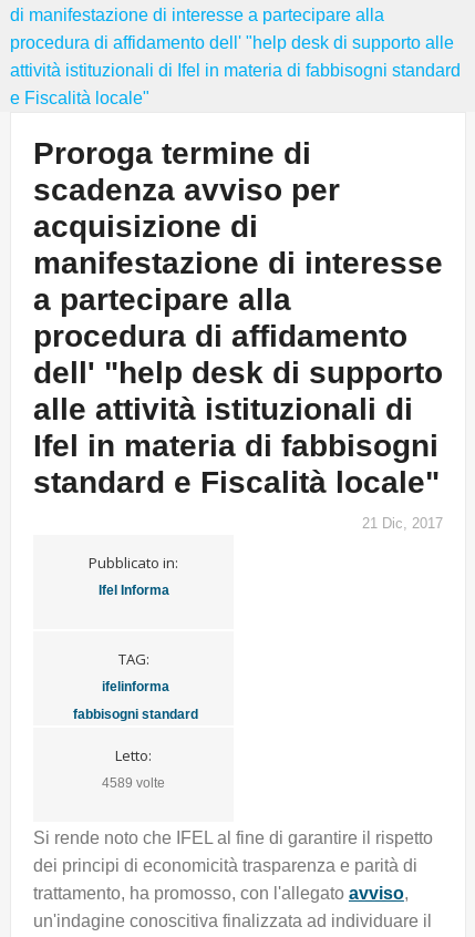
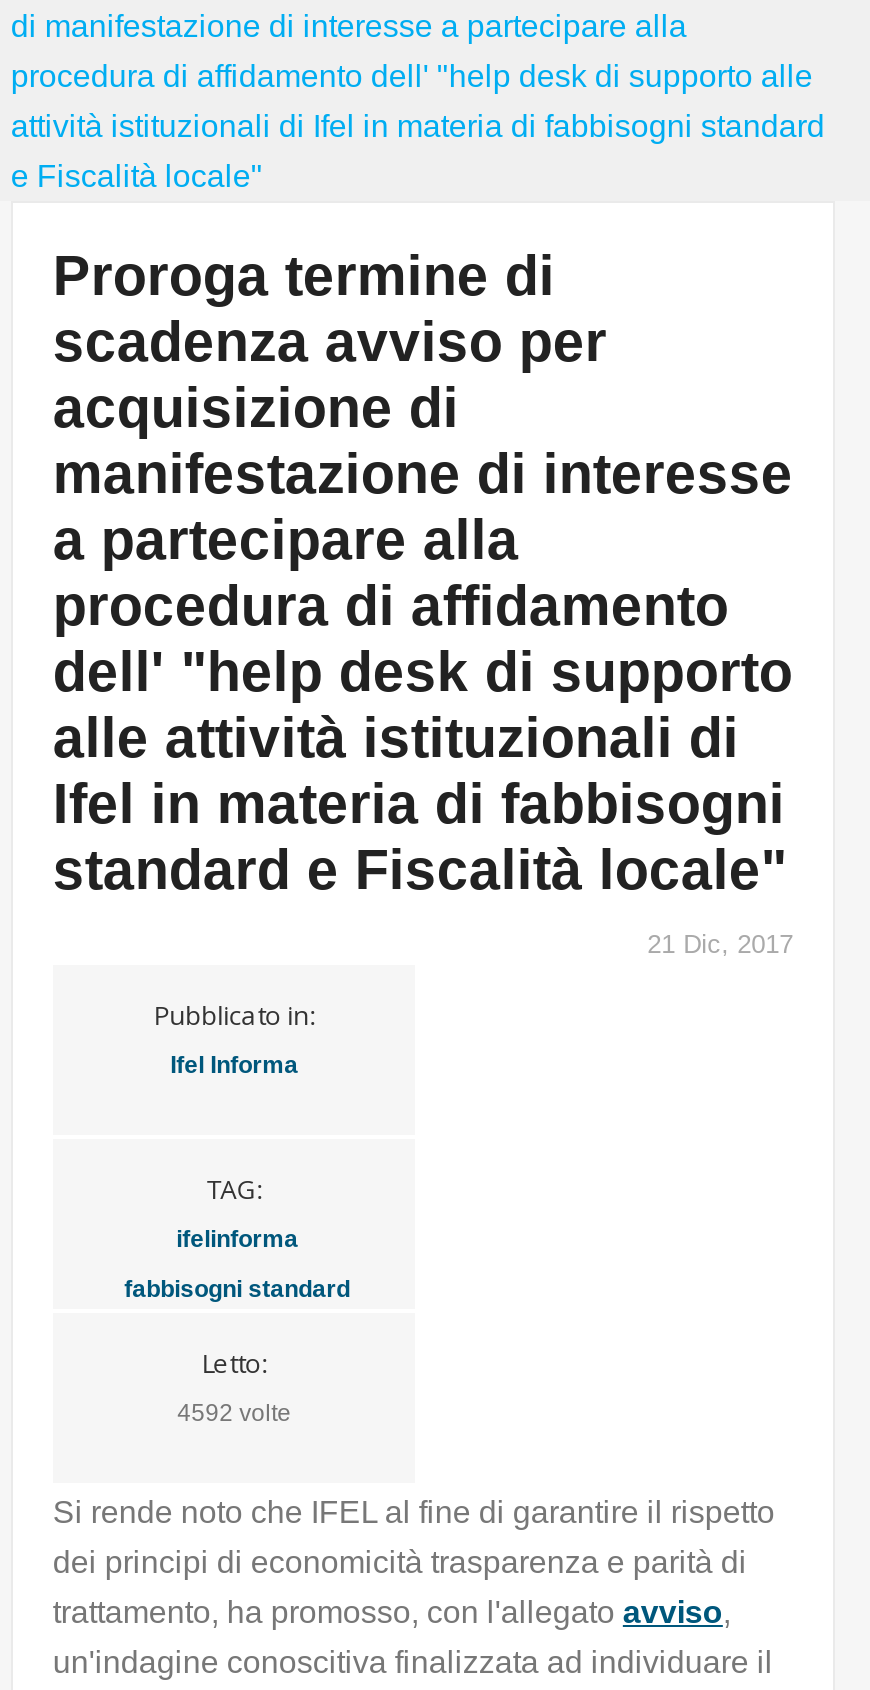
- 4589 volte
+ 4592 volte
